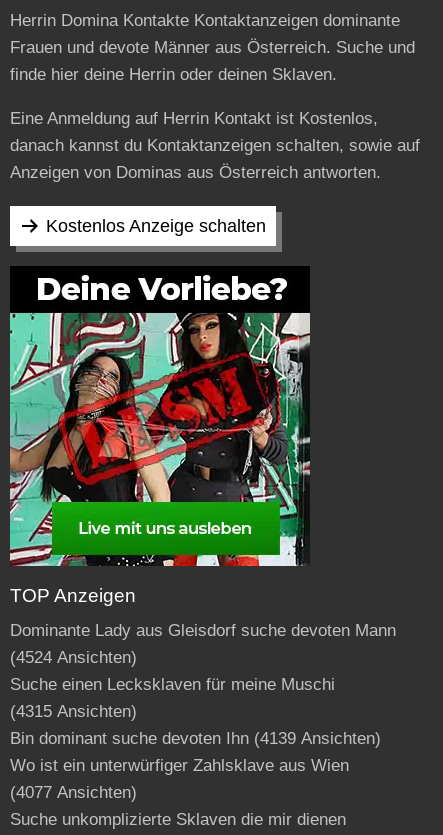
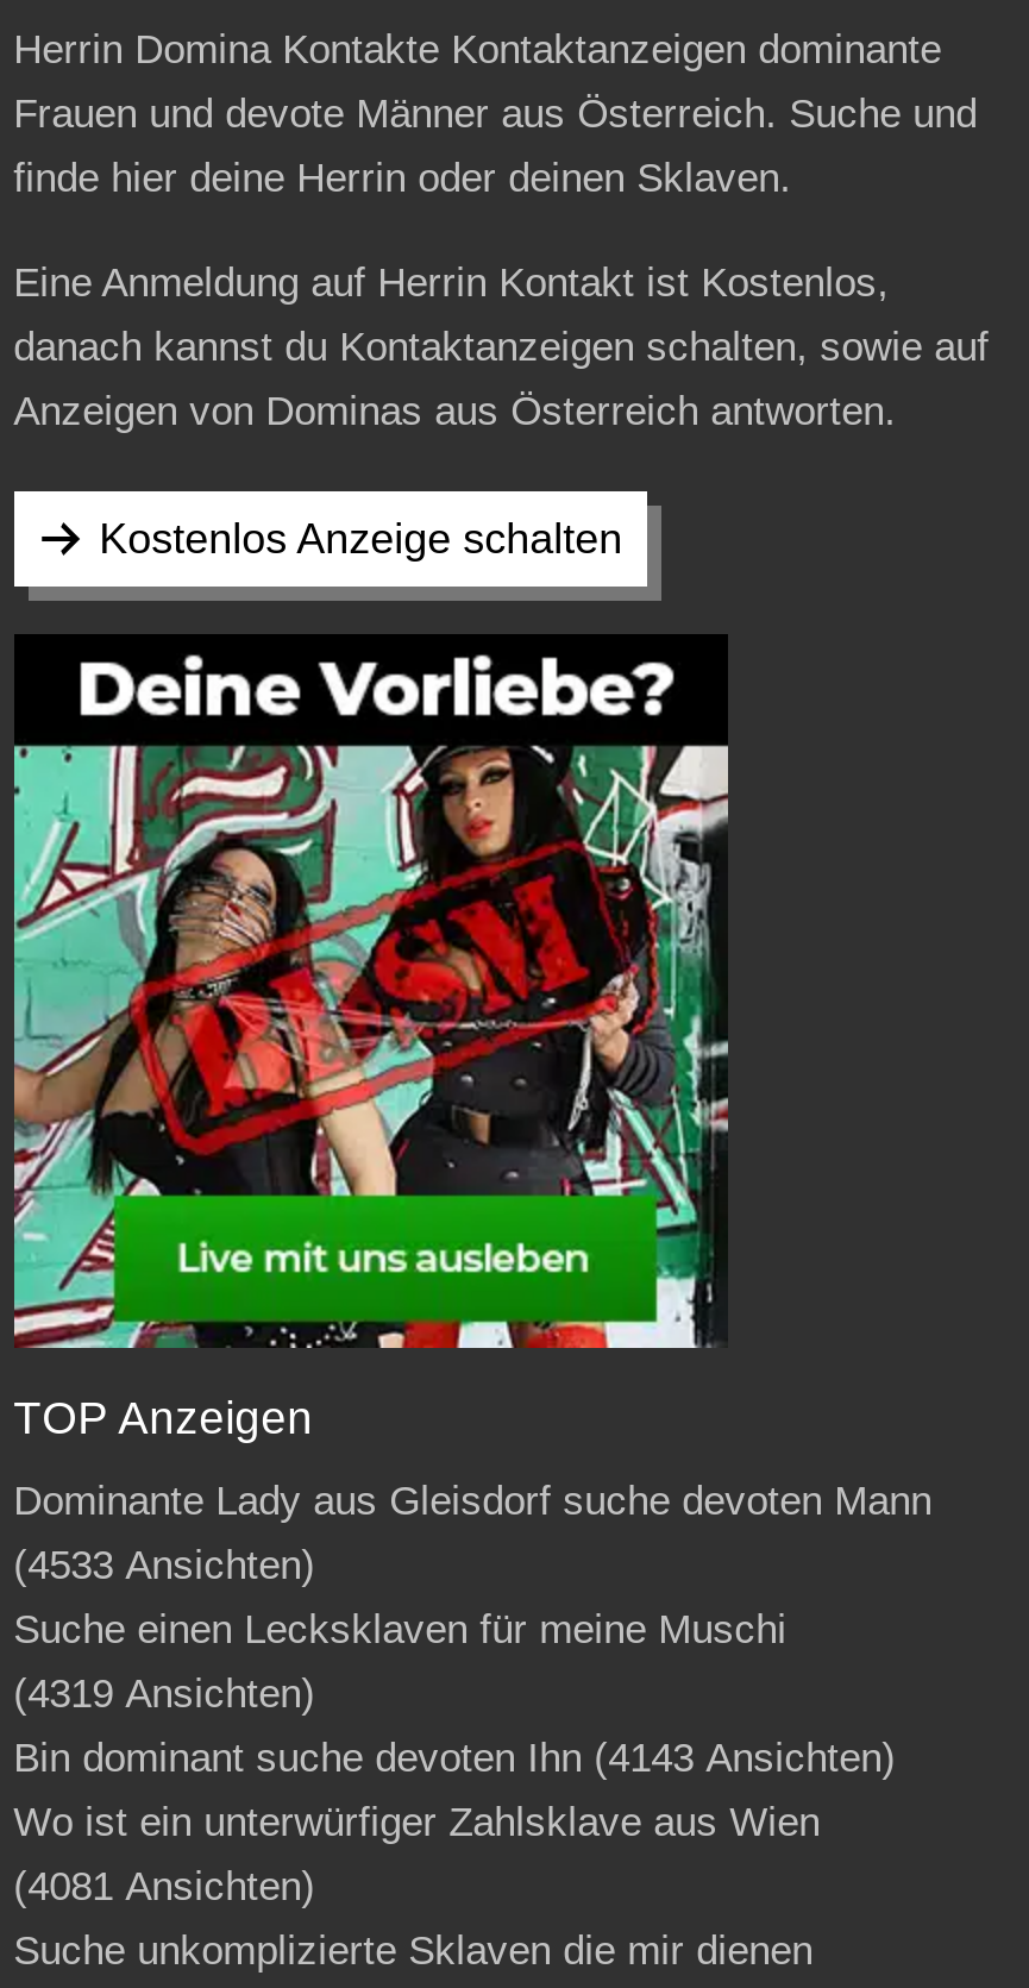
- (4524 Ansichten)
+ (4533 Ansichten)

- (4315 Ansichten)
+ (4319 Ansichten)

- Bin dominant suche devoten Ihn (4139 Ansichten)
+ Bin dominant suche devoten Ihn (4143 Ansichten)

- (4077 Ansichten)
+ (4081 Ansichten)
